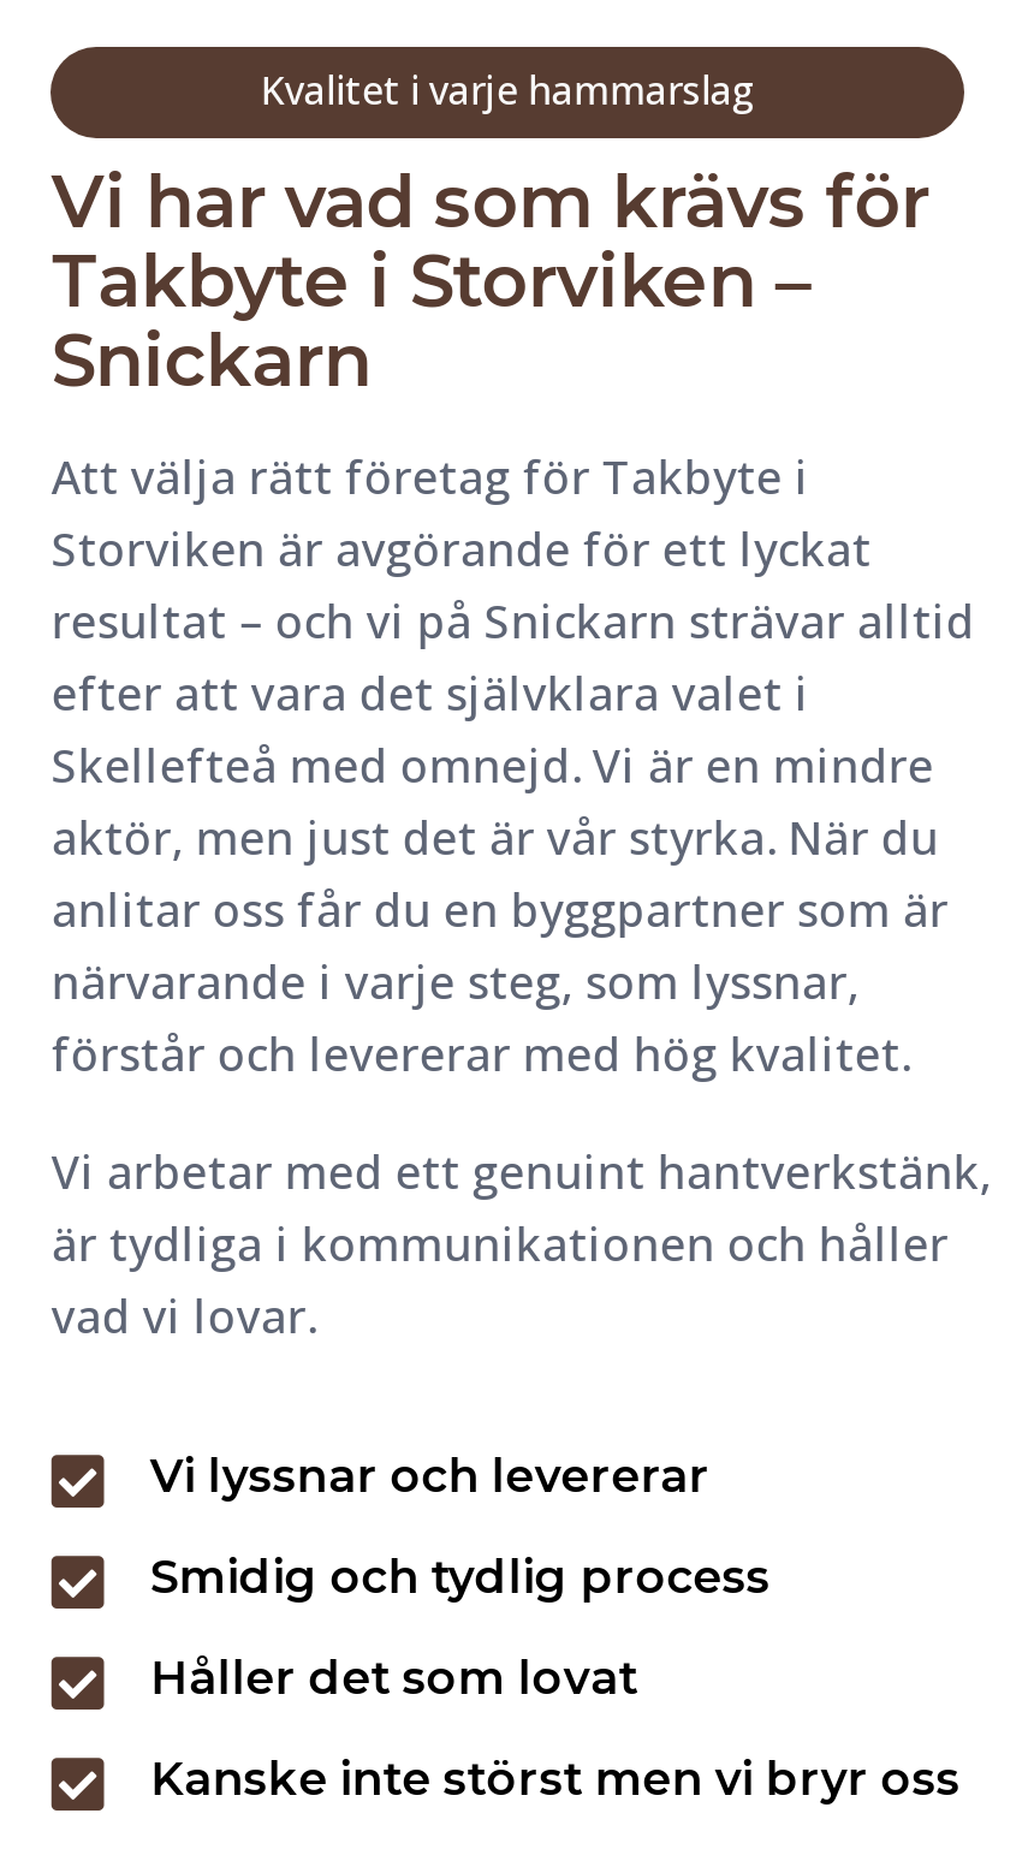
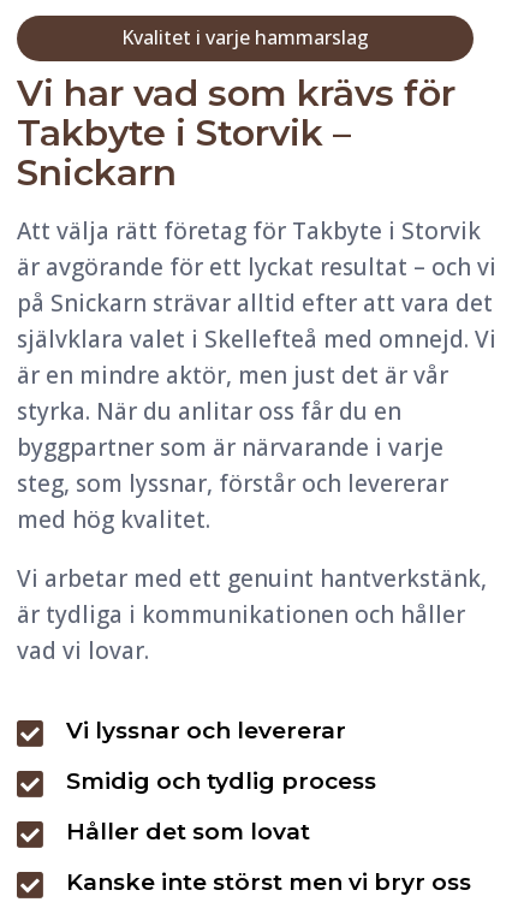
- Takbyte i Storviken –
+ Takbyte i Storvik –

- Att välja rätt företag för Takbyte i
- Storviken är avgörande för ett lyckat
- resultat – och vi på Snickarn strävar alltid
- efter att vara det självklara valet i
- Skellefteå med omnejd. Vi är en mindre
- aktör, men just det är vår styrka. När du
- anlitar oss får du en byggpartner som är
- närvarande i varje steg, som lyssnar,
- förstår och levererar med hög kvalitet.
+ Att välja rätt företag för Takbyte i Storvik
+ är avgörande för ett lyckat resultat – och vi
+ på Snickarn strävar alltid efter att vara det
+ självklara valet i Skellefteå med omnejd. Vi
+ är en mindre aktör, men just det är vår
+ styrka. När du anlitar oss får du en
+ byggpartner som är närvarande i varje
+ steg, som lyssnar, förstår och levererar
+ med hög kvalitet.
